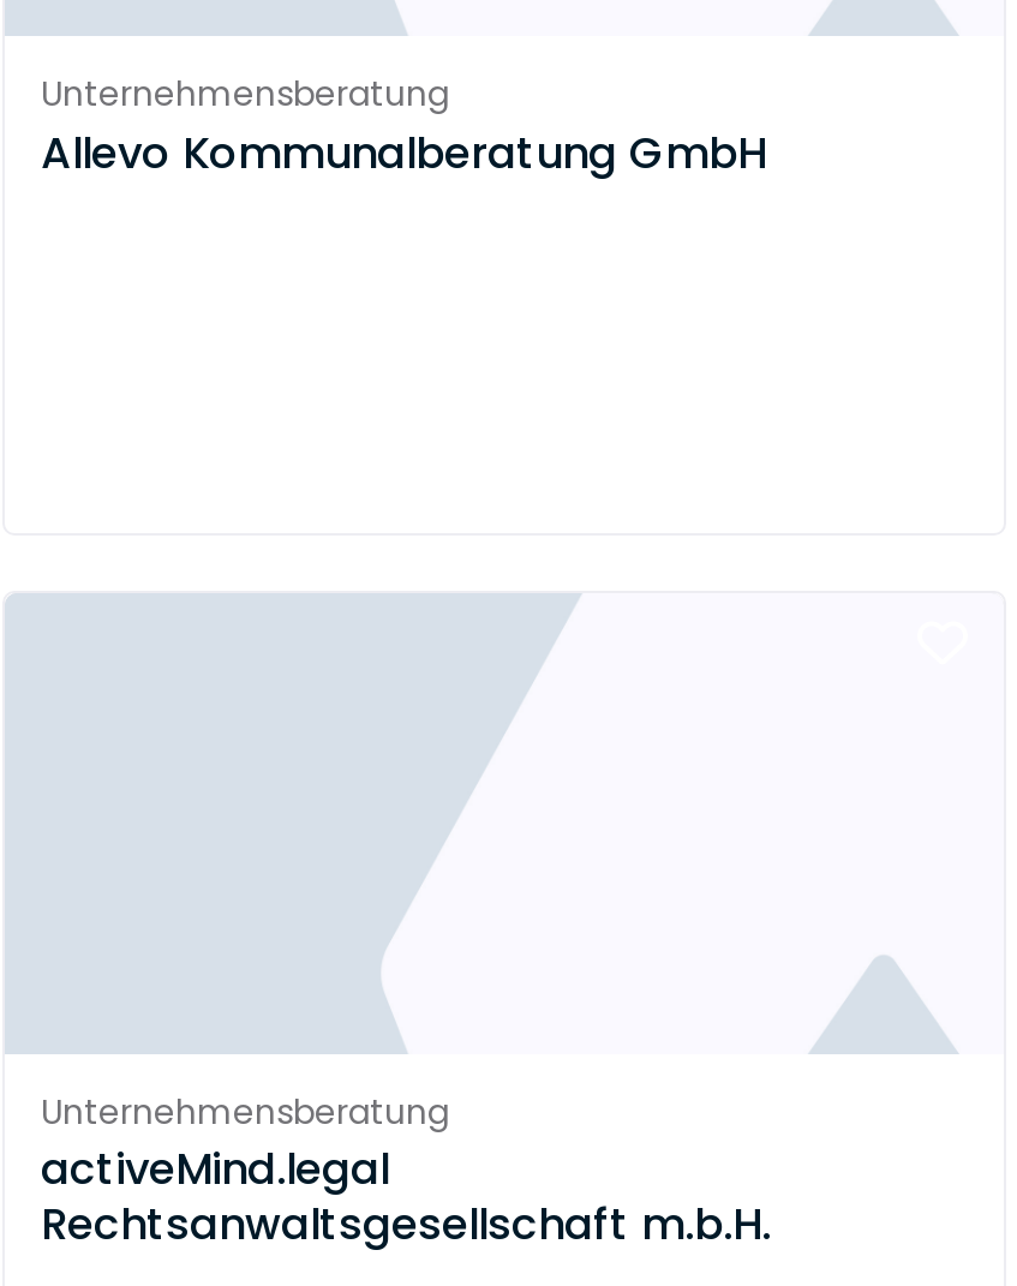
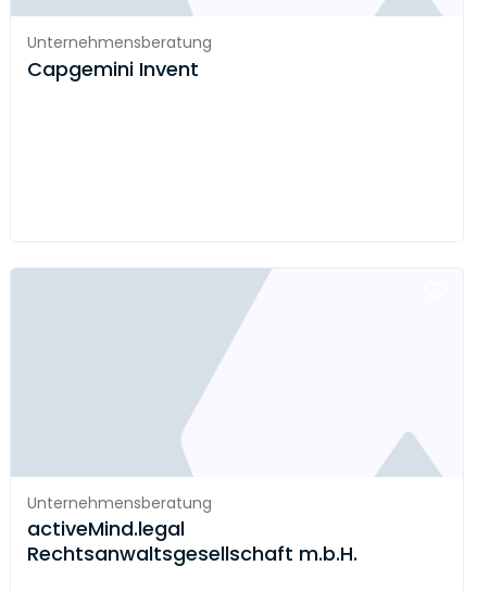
- Allevo Kommunalberatung GmbH
+ Capgemini Invent
